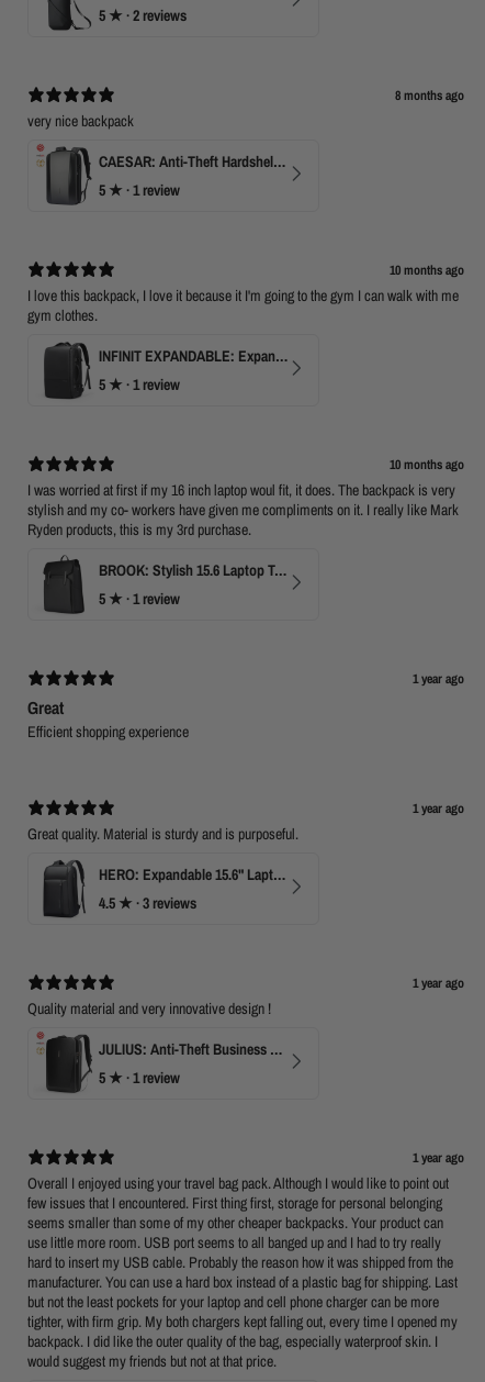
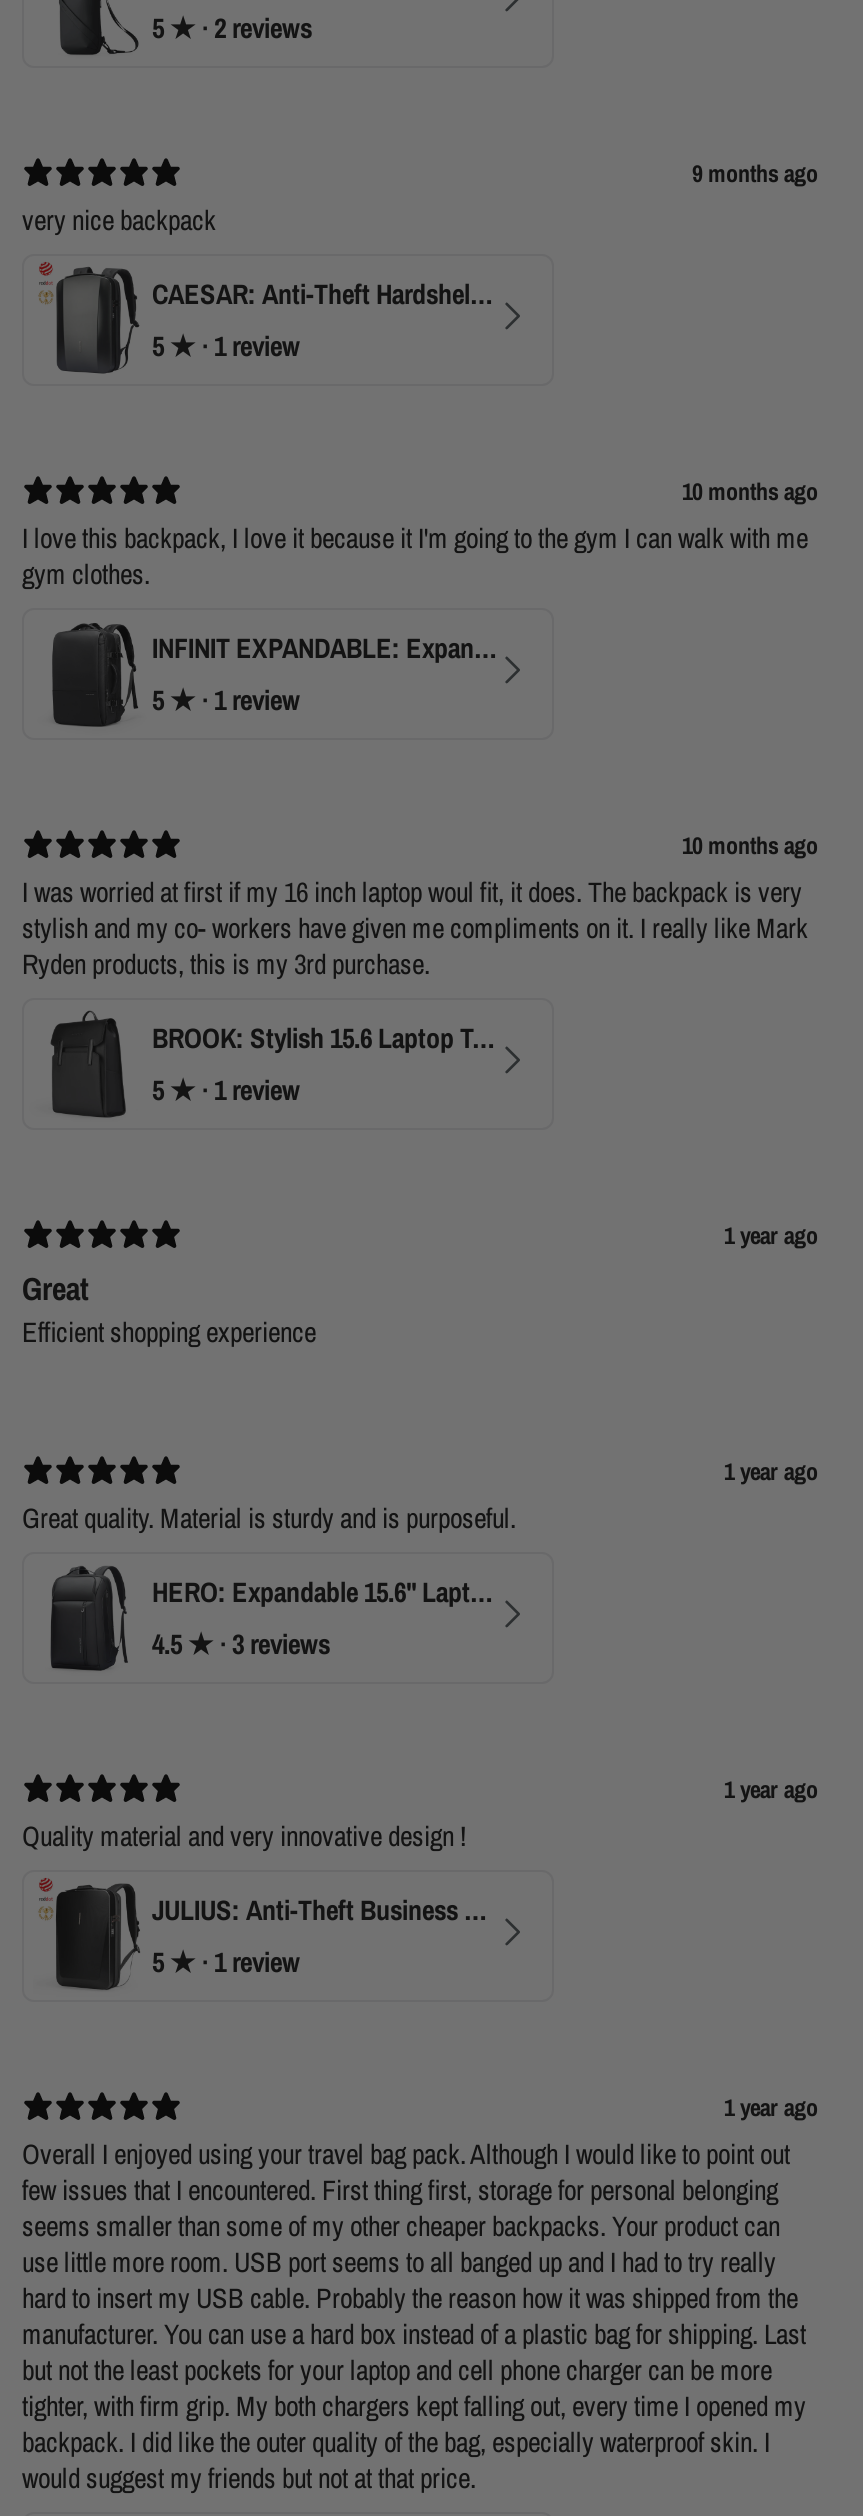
- 8 months ago
+ 9 months ago
